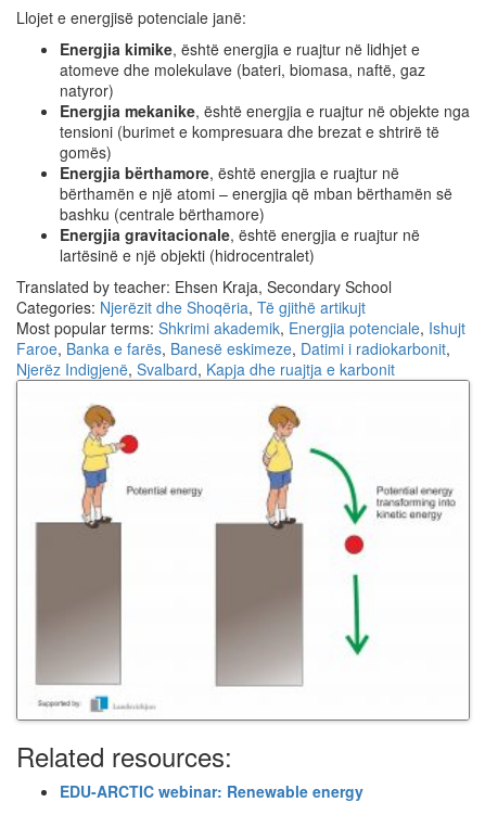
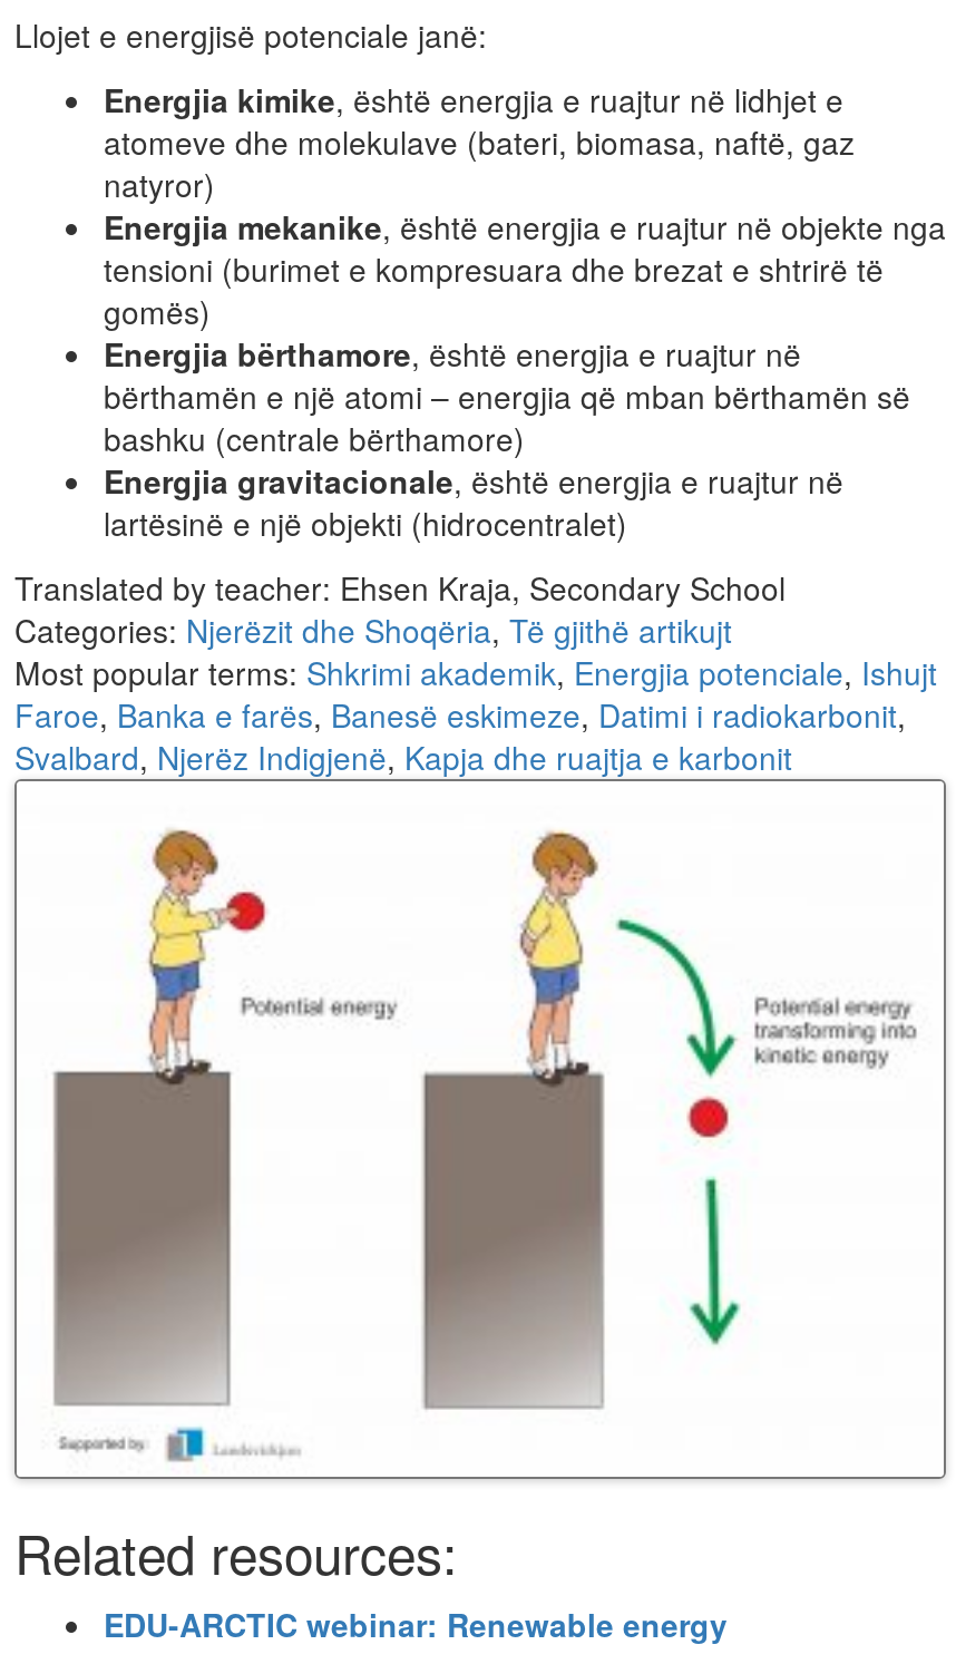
- Njerëz Indigjenë, Svalbard, Kapja dhe ruajtja e karbonit
+ Svalbard, Njerëz Indigjenë, Kapja dhe ruajtja e karbonit
